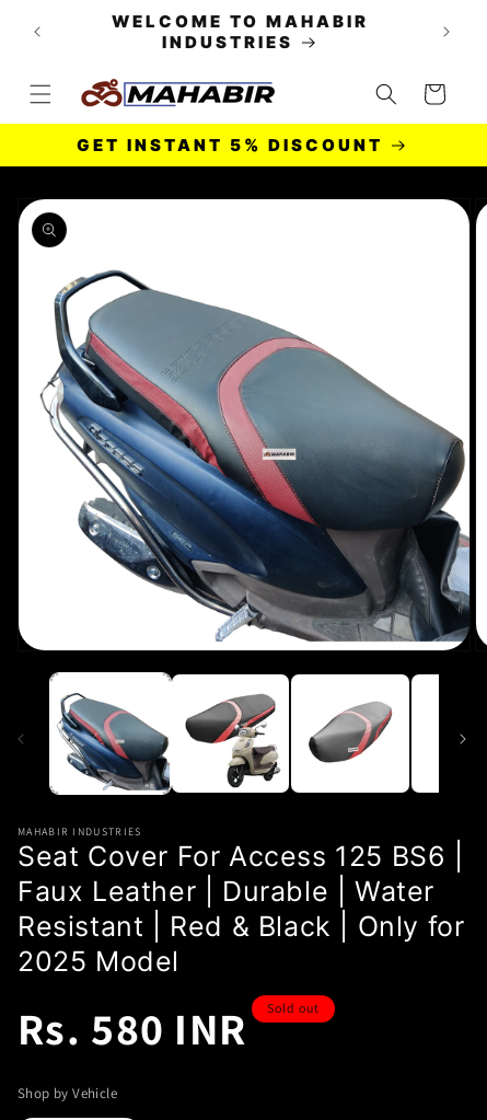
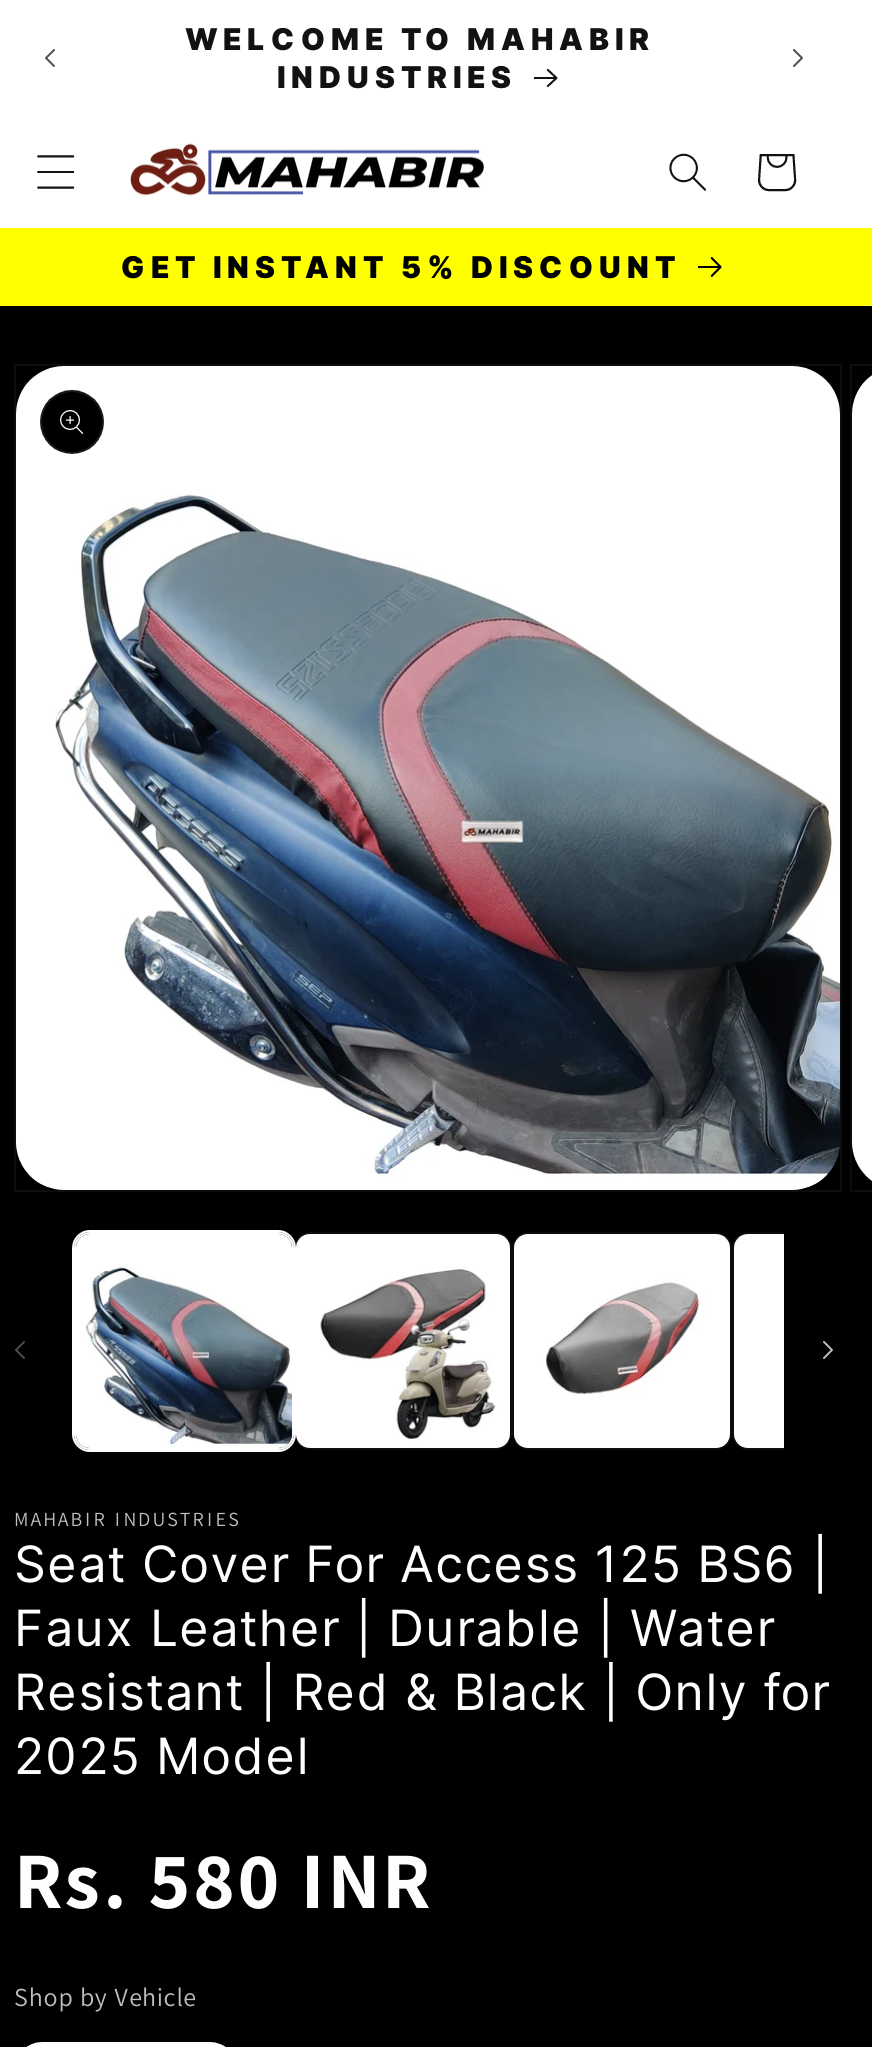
- Sold out
